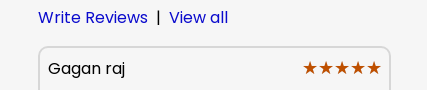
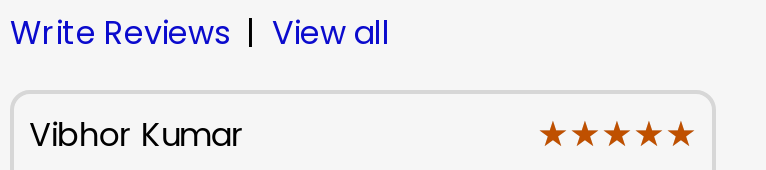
- Gagan raj
+ Vibhor Kumar
